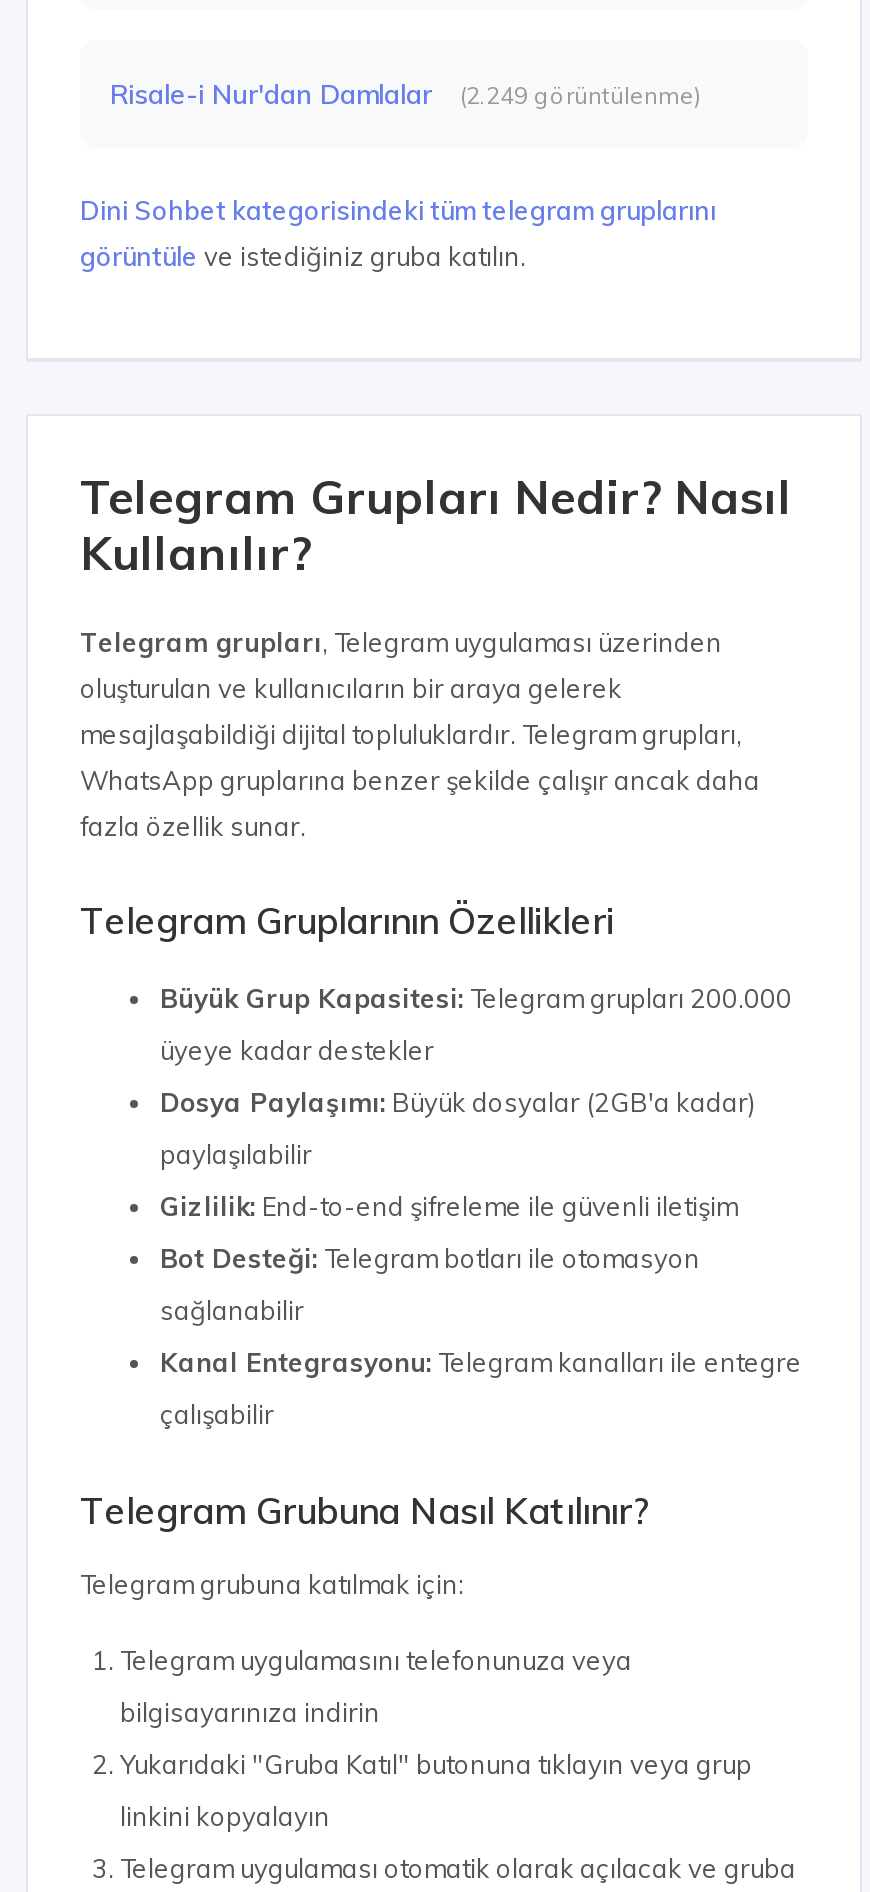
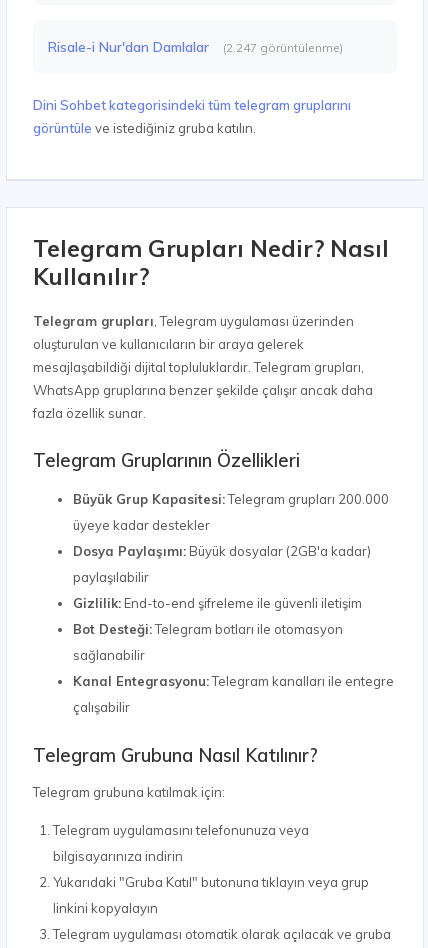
- (2.249 görüntülenme)
+ (2.247 görüntülenme)
